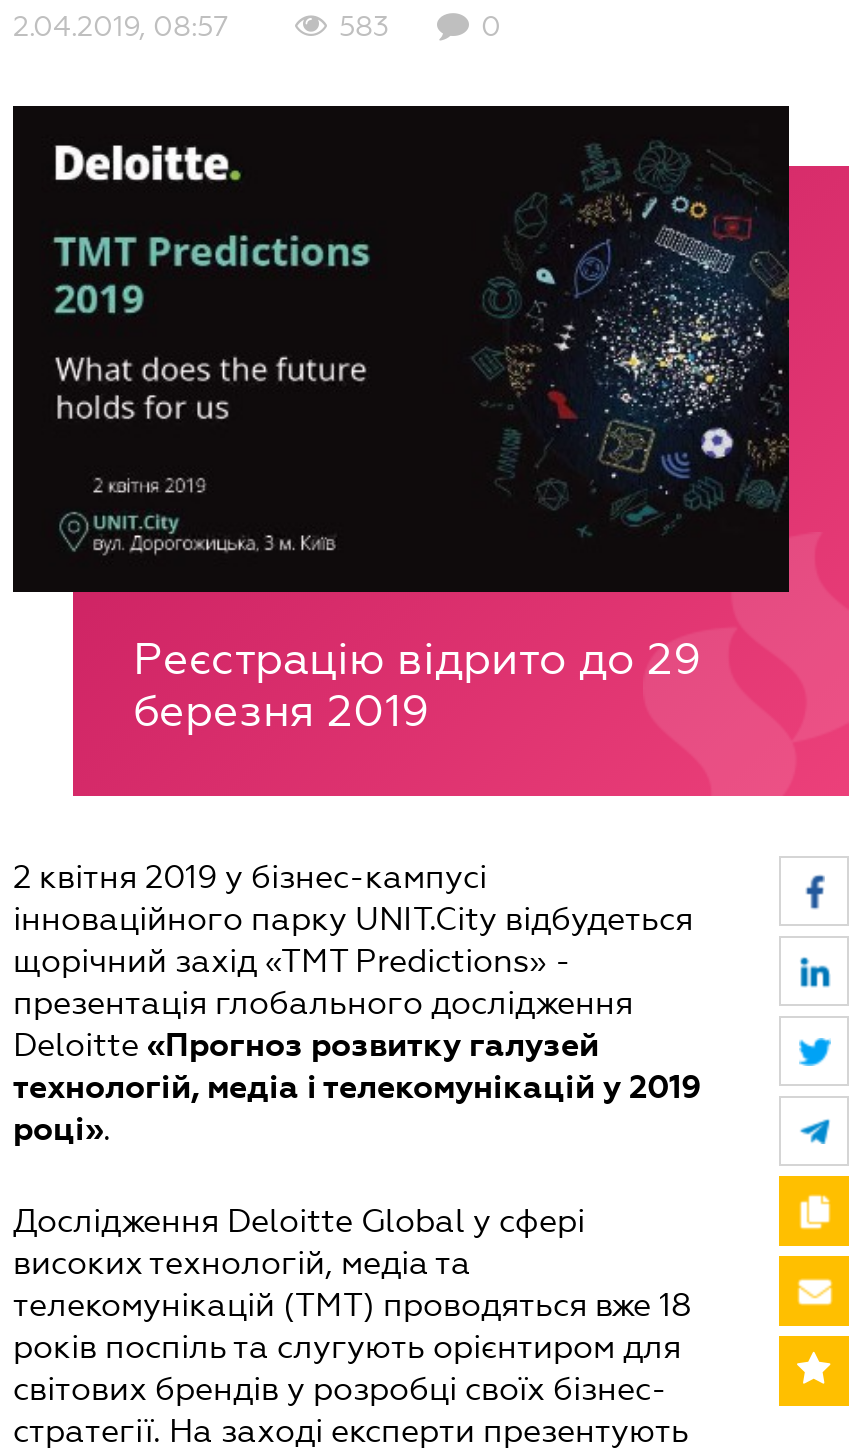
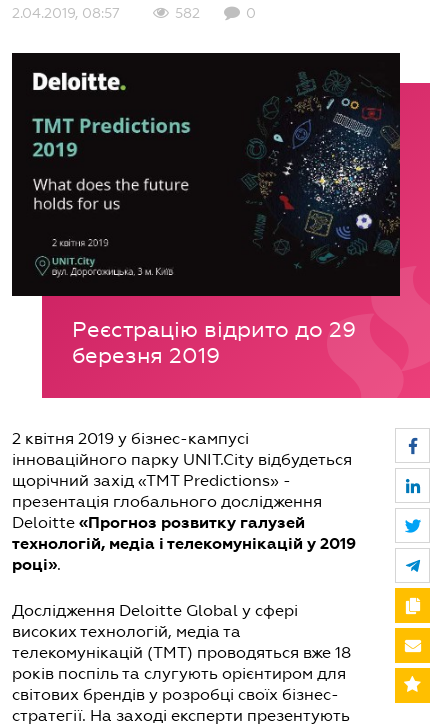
- 583
+ 582
